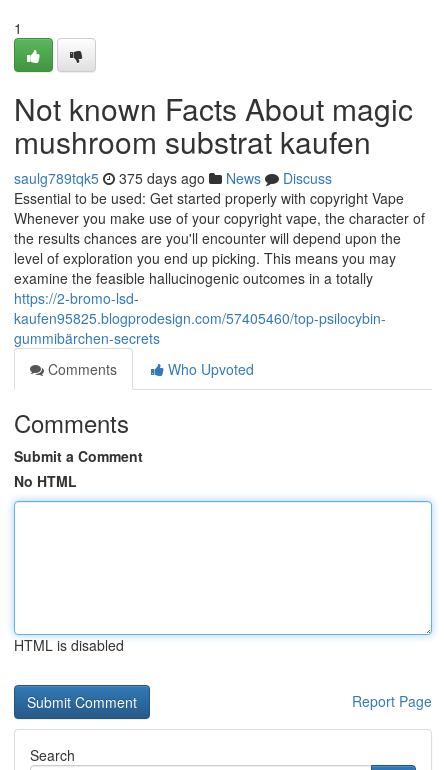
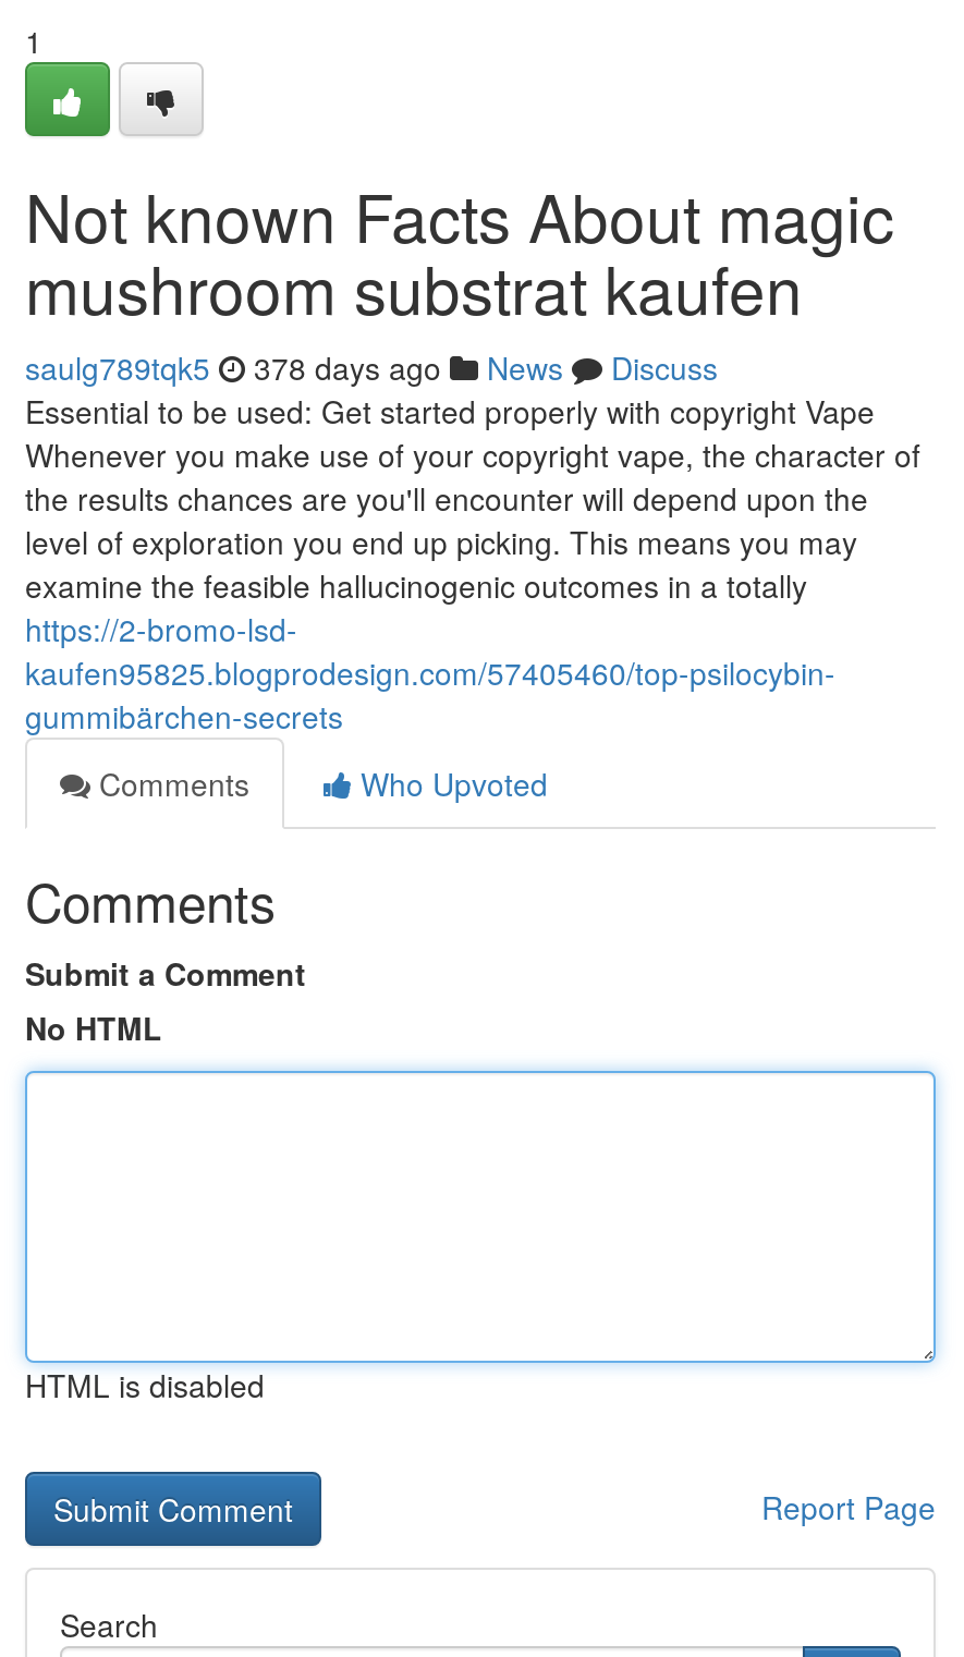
- saulg789tqk5 375 days ago News Discuss
+ saulg789tqk5 378 days ago News Discuss
